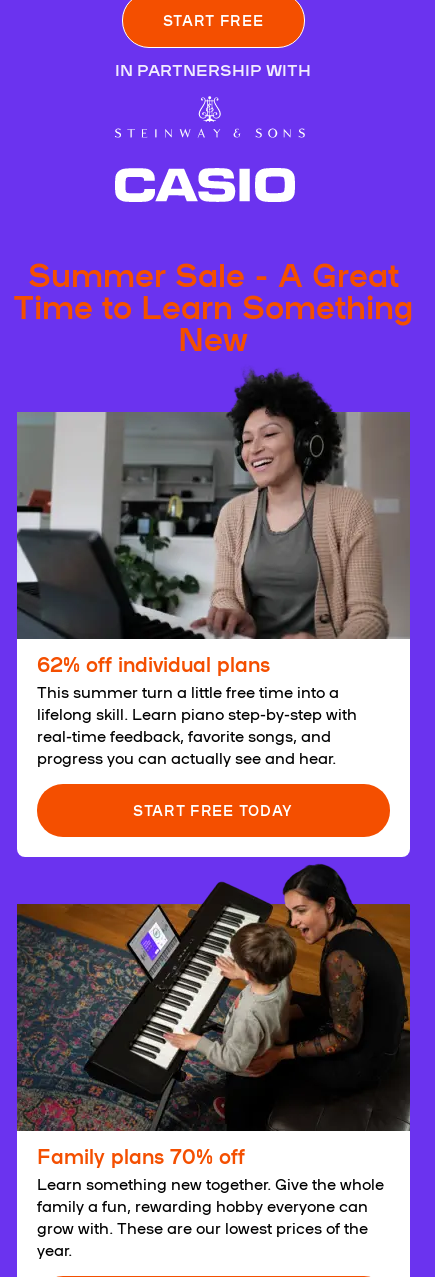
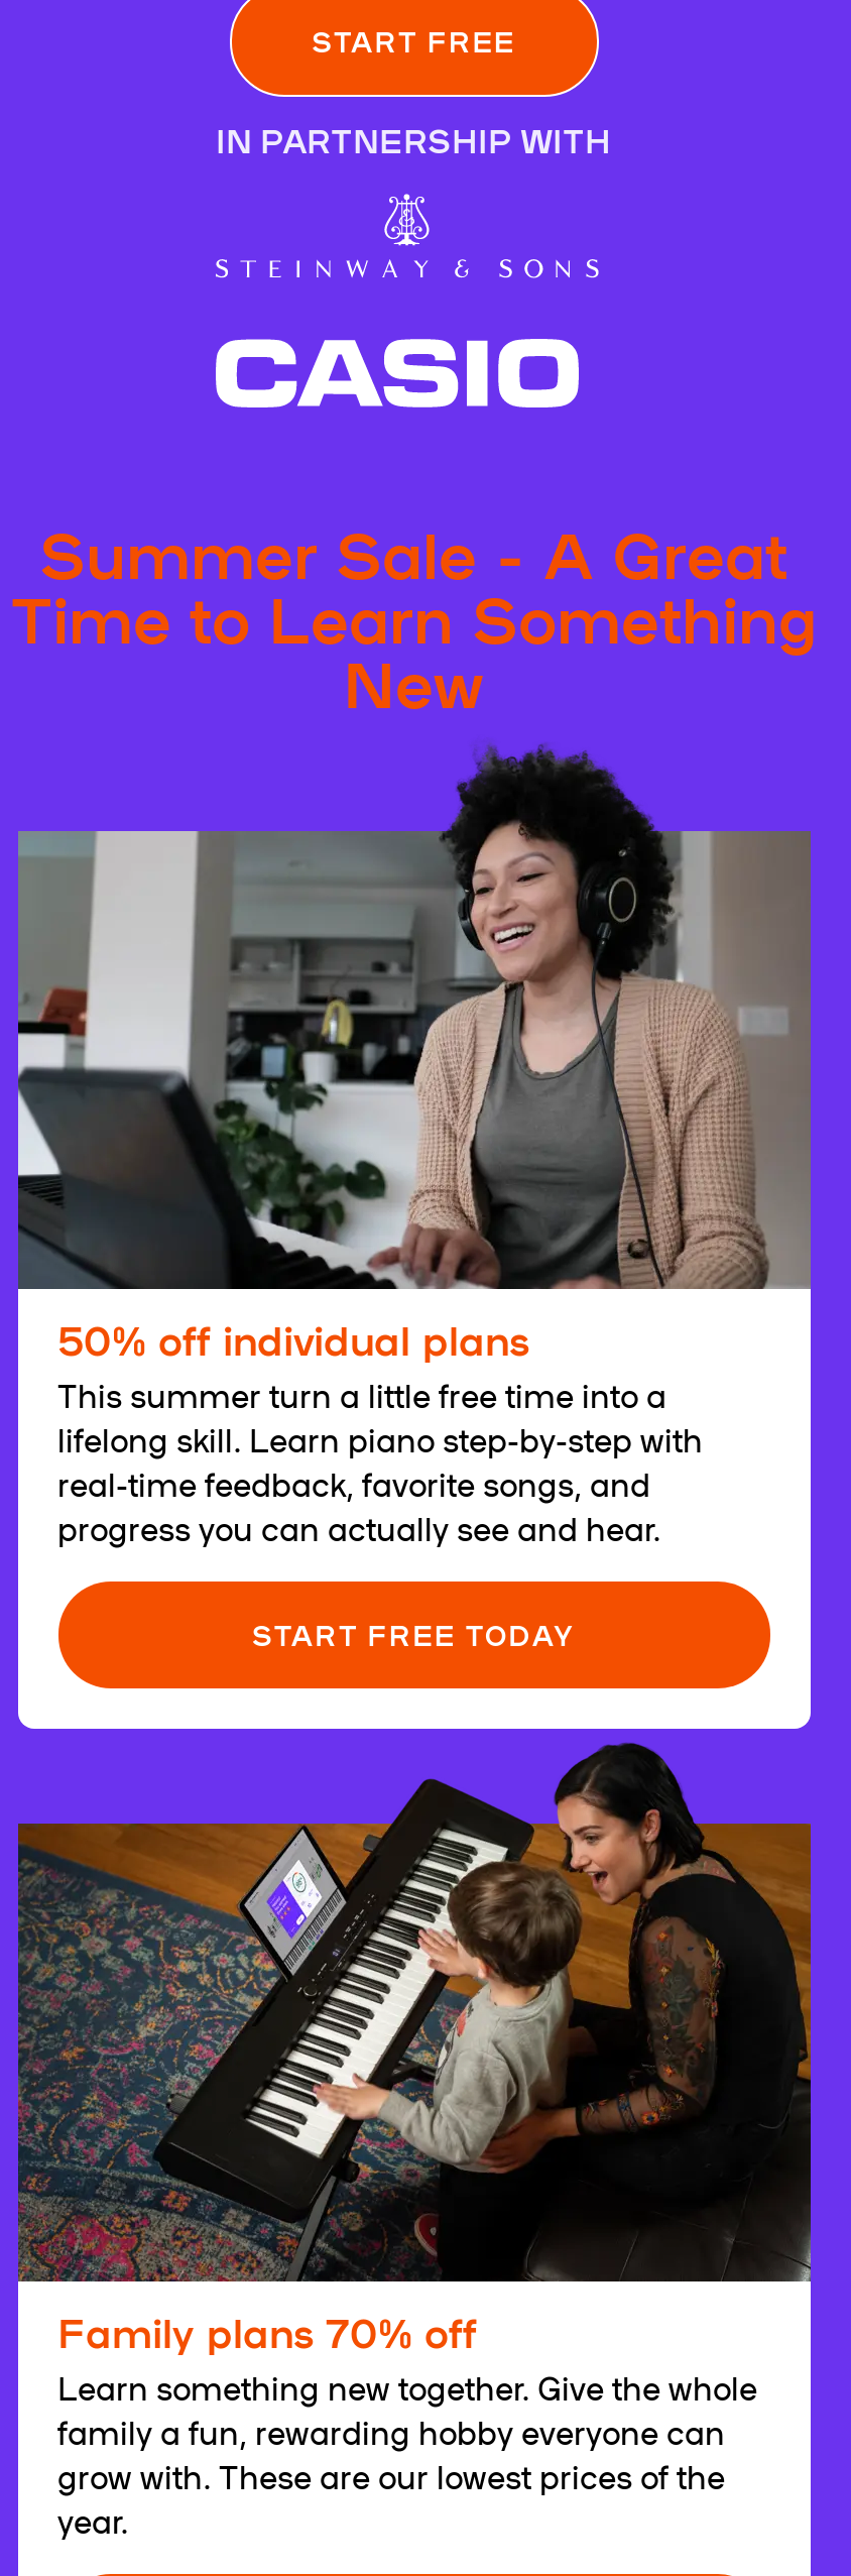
- 62% off individual plans
+ 50% off individual plans
